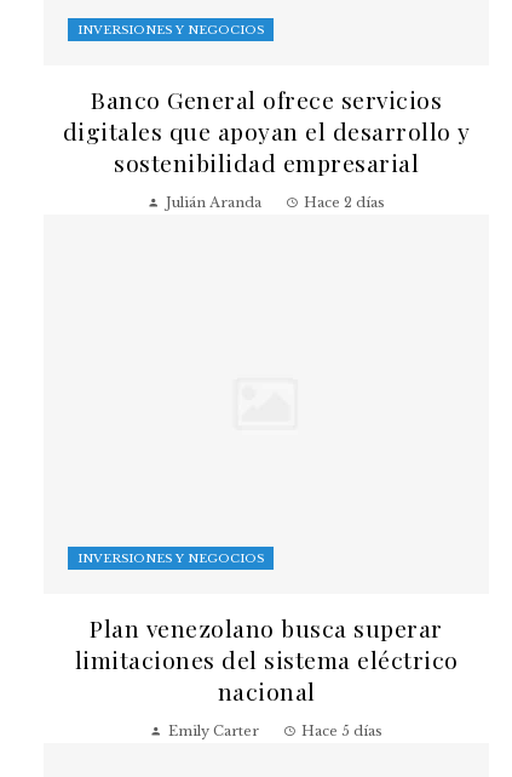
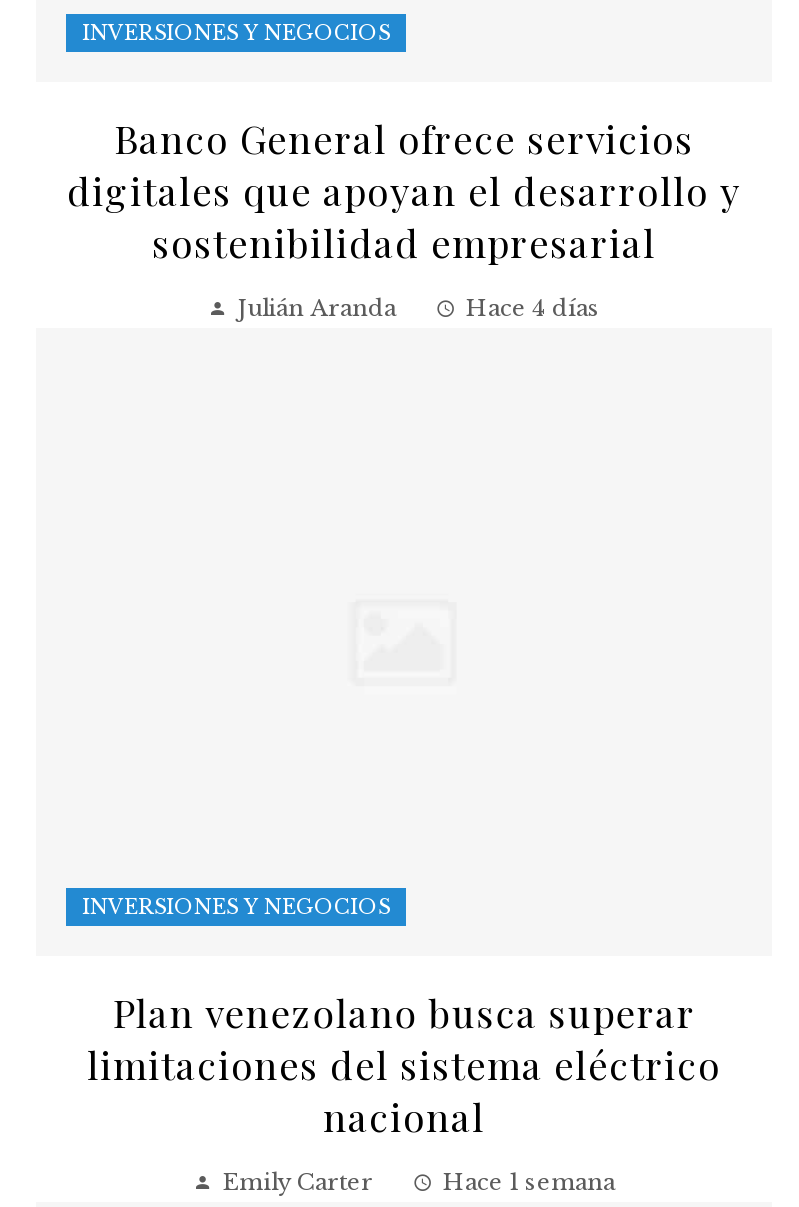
- Hace 2 días
+ Hace 4 días

- Hace 5 días
+ Hace 1 semana
